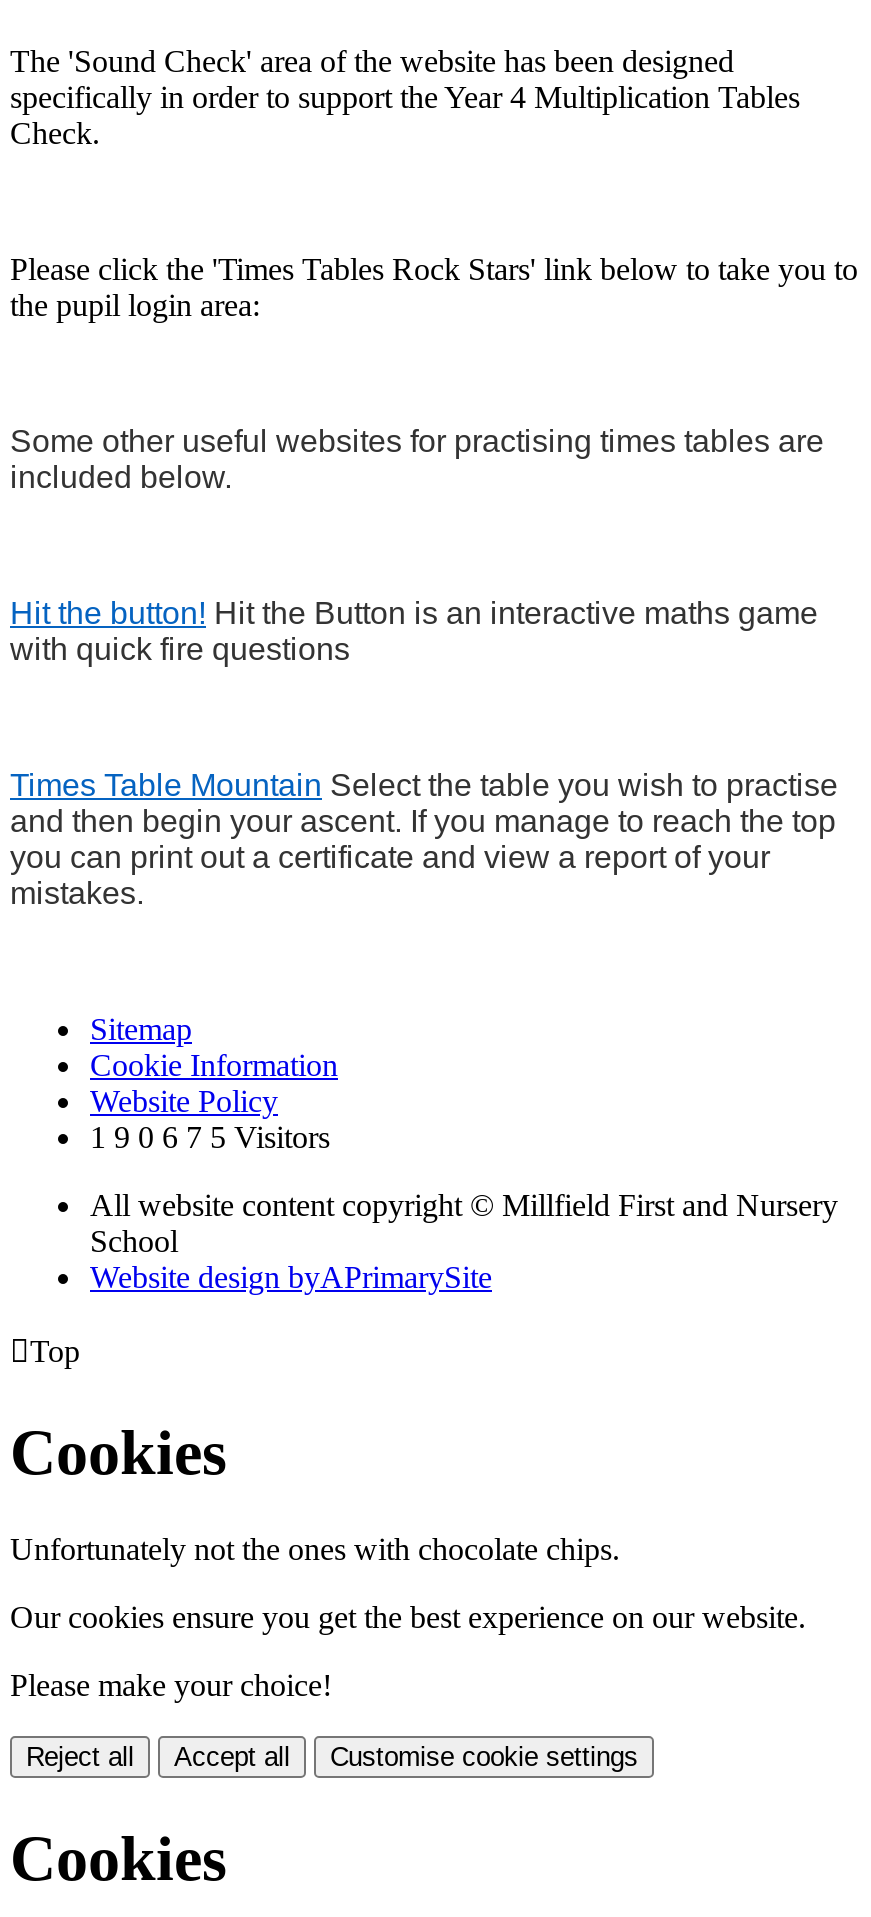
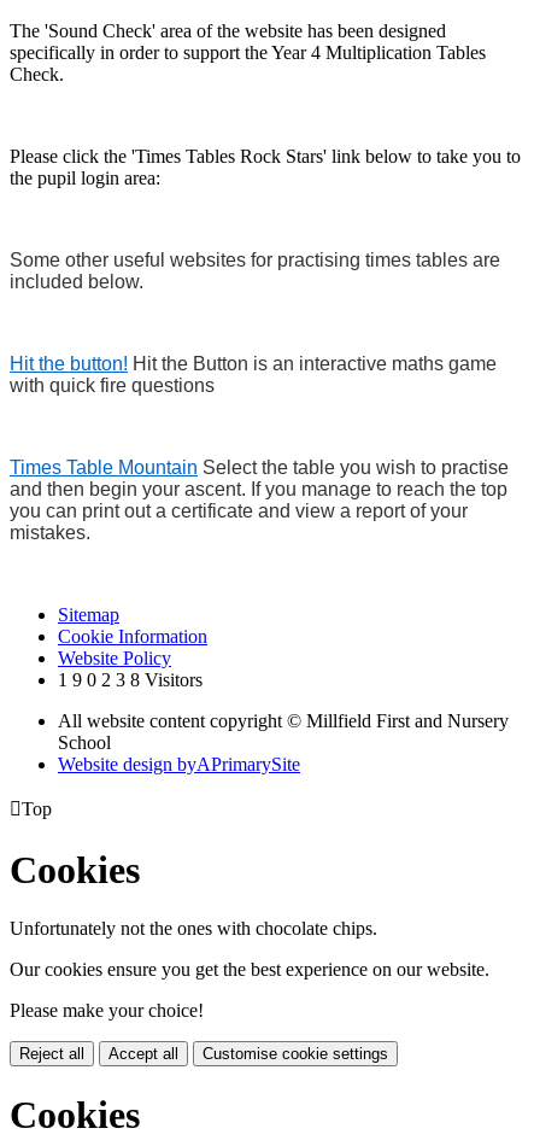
- 1 9 0 6 7 5 Visitors
+ 1 9 0 2 3 8 Visitors
